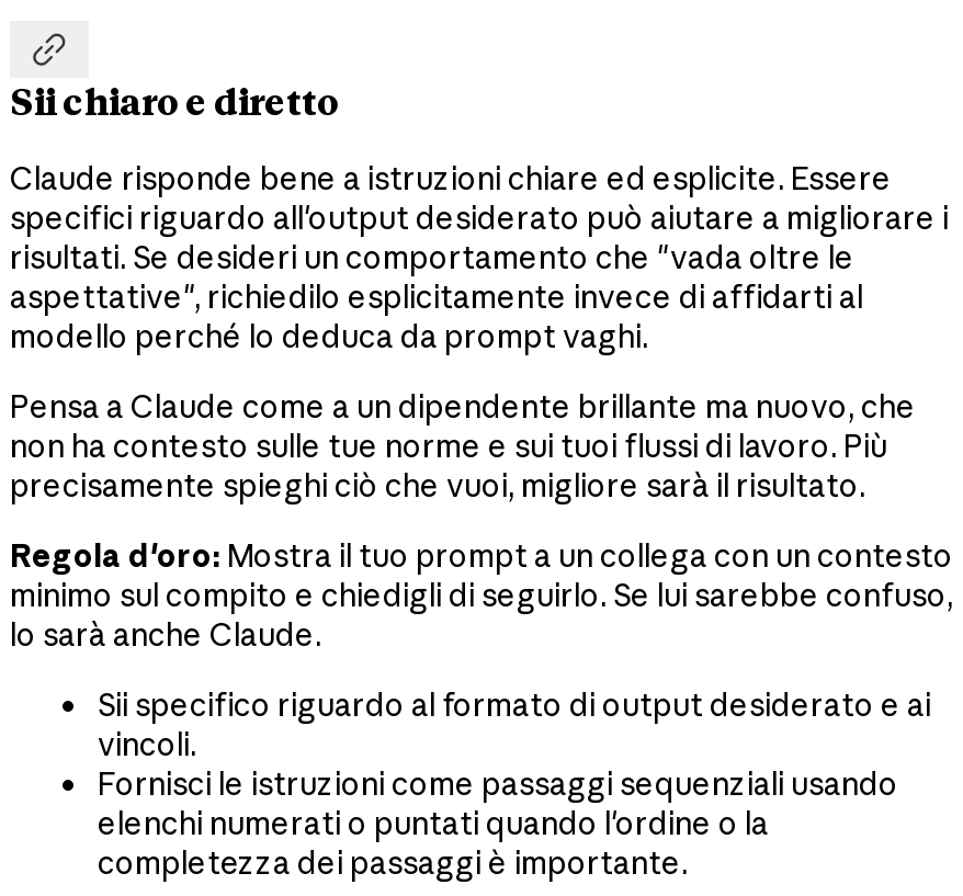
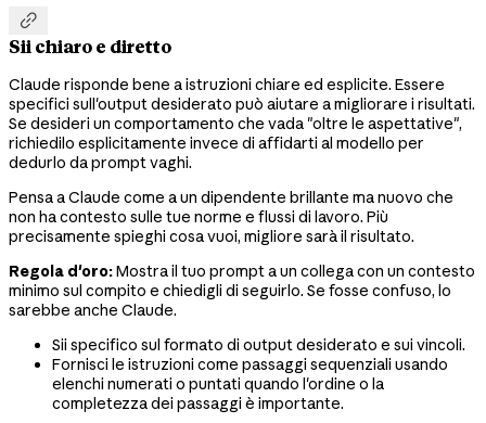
- specifici riguardo all'output desiderato può aiutare a migliorare i
- risultati. Se desideri un comportamento che "vada oltre le
- aspettative", richiedilo esplicitamente invece di affidarti al
- modello perché lo deduca da prompt vaghi.
+ specifici sull'output desiderato può aiutare a migliorare i risultati.
+ Se desideri un comportamento che vada "oltre le aspettative",
+ richiedilo esplicitamente invece di affidarti al modello per
+ dedurlo da prompt vaghi.

- Pensa a Claude come a un dipendente brillante ma nuovo, che
- non ha contesto sulle tue norme e sui tuoi flussi di lavoro. Più
- precisamente spieghi ciò che vuoi, migliore sarà il risultato.
+ Pensa a Claude come a un dipendente brillante ma nuovo che
+ non ha contesto sulle tue norme e flussi di lavoro. Più
+ precisamente spieghi cosa vuoi, migliore sarà il risultato.

- minimo sul compito e chiedigli di seguirlo. Se lui sarebbe confuso,
- lo sarà anche Claude.
+ minimo sul compito e chiedigli di seguirlo. Se fosse confuso, lo
+ sarebbe anche Claude.

- Sii specifico riguardo al formato di output desiderato e ai
- vincoli.
+ Sii specifico sul formato di output desiderato e sui vincoli.
